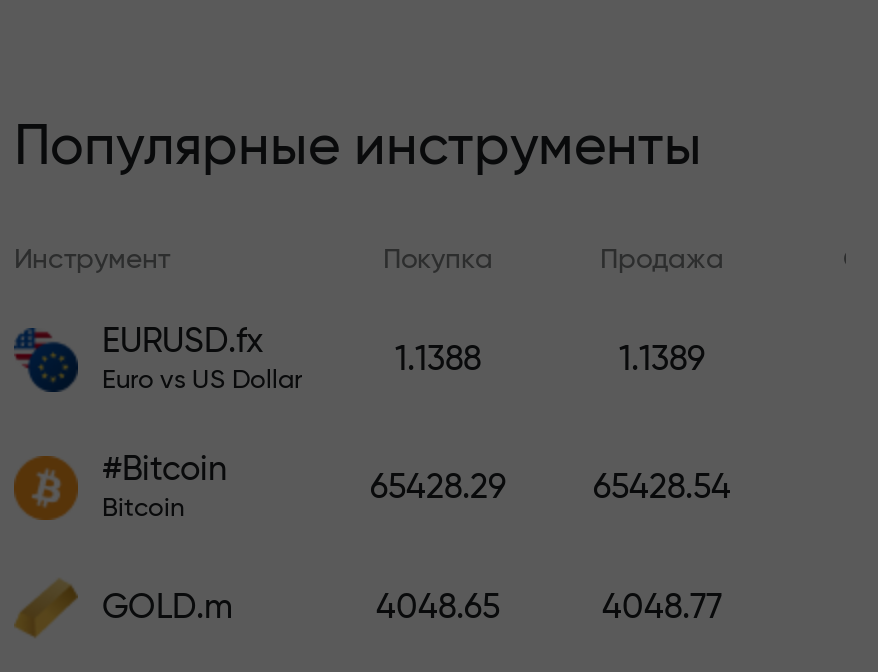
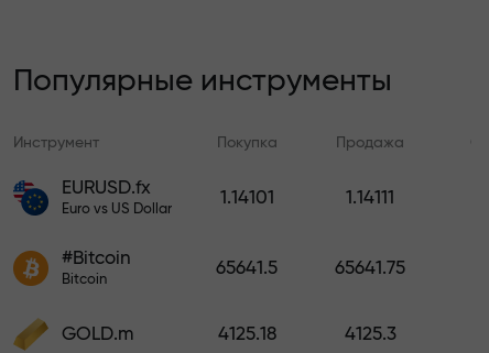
- 1.1388
+ 1.14101

- 1.1389
+ 1.14111

- 65428.29
+ 65641.5

- 65428.54
+ 65641.75

- 4048.65
+ 4125.18

- 4048.77
+ 4125.3
